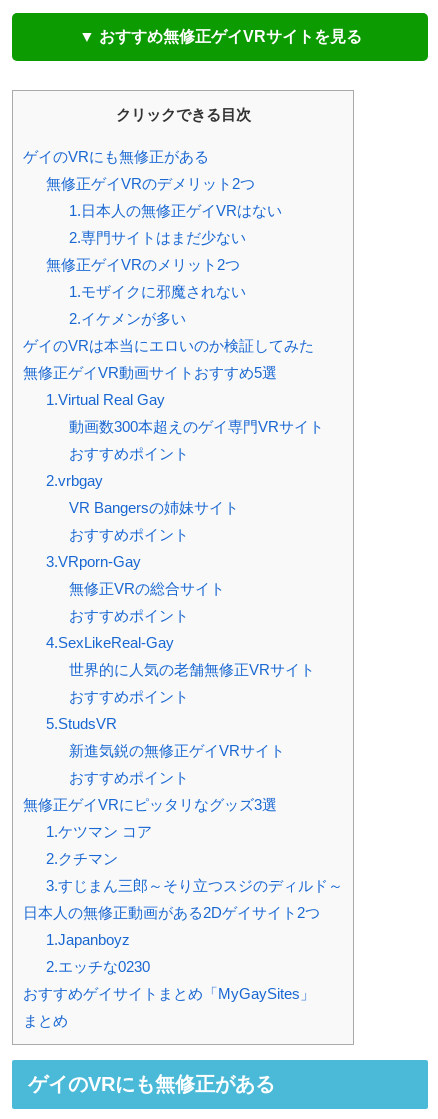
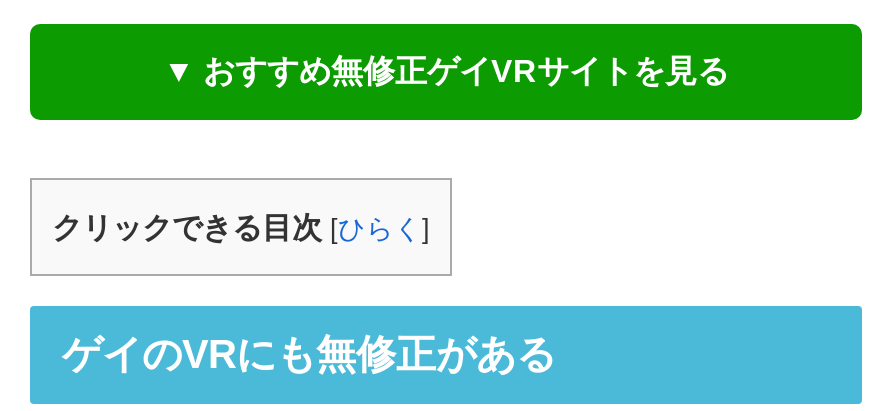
- クリックできる目次
- ゲイのVRにも無修正がある
- 無修正ゲイVRのデメリット2つ
- 1.日本人の無修正ゲイVRはない
- 2.専門サイトはまだ少ない
- 無修正ゲイVRのメリット2つ
- 1.モザイクに邪魔されない
- 2.イケメンが多い
- ゲイのVRは本当にエロいのか検証してみた
- 無修正ゲイVR動画サイトおすすめ5選
- 1.Virtual Real Gay
- 動画数300本超えのゲイ専門VRサイト
- おすすめポイント
- 2.vrbgay
- VR Bangersの姉妹サイト
- おすすめポイント
- 3.VRporn-Gay
- 無修正VRの総合サイト
- おすすめポイント
- 4.SexLikeReal-Gay
- 世界的に人気の老舗無修正VRサイト
- おすすめポイント
- 5.StudsVR
- 新進気鋭の無修正ゲイVRサイト
- おすすめポイント
- 無修正ゲイVRにピッタリなグッズ3選
- 1.ケツマン コア
- 2.クチマン
- 3.すじまん三郎～そり立つスジのディルド～
- 日本人の無修正動画がある2Dゲイサイト2つ
- 1.Japanboyz
- 2.エッチな0230
- おすすめゲイサイトまとめ「MyGaySites」
- まとめ
+ クリックできる目次 [ひらく]
